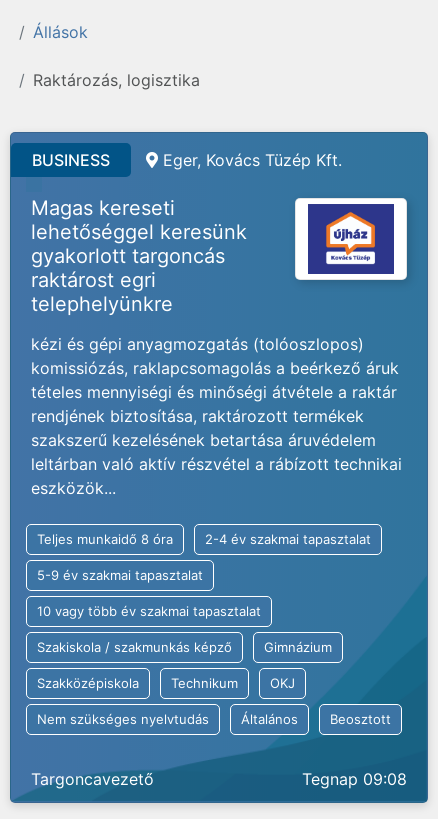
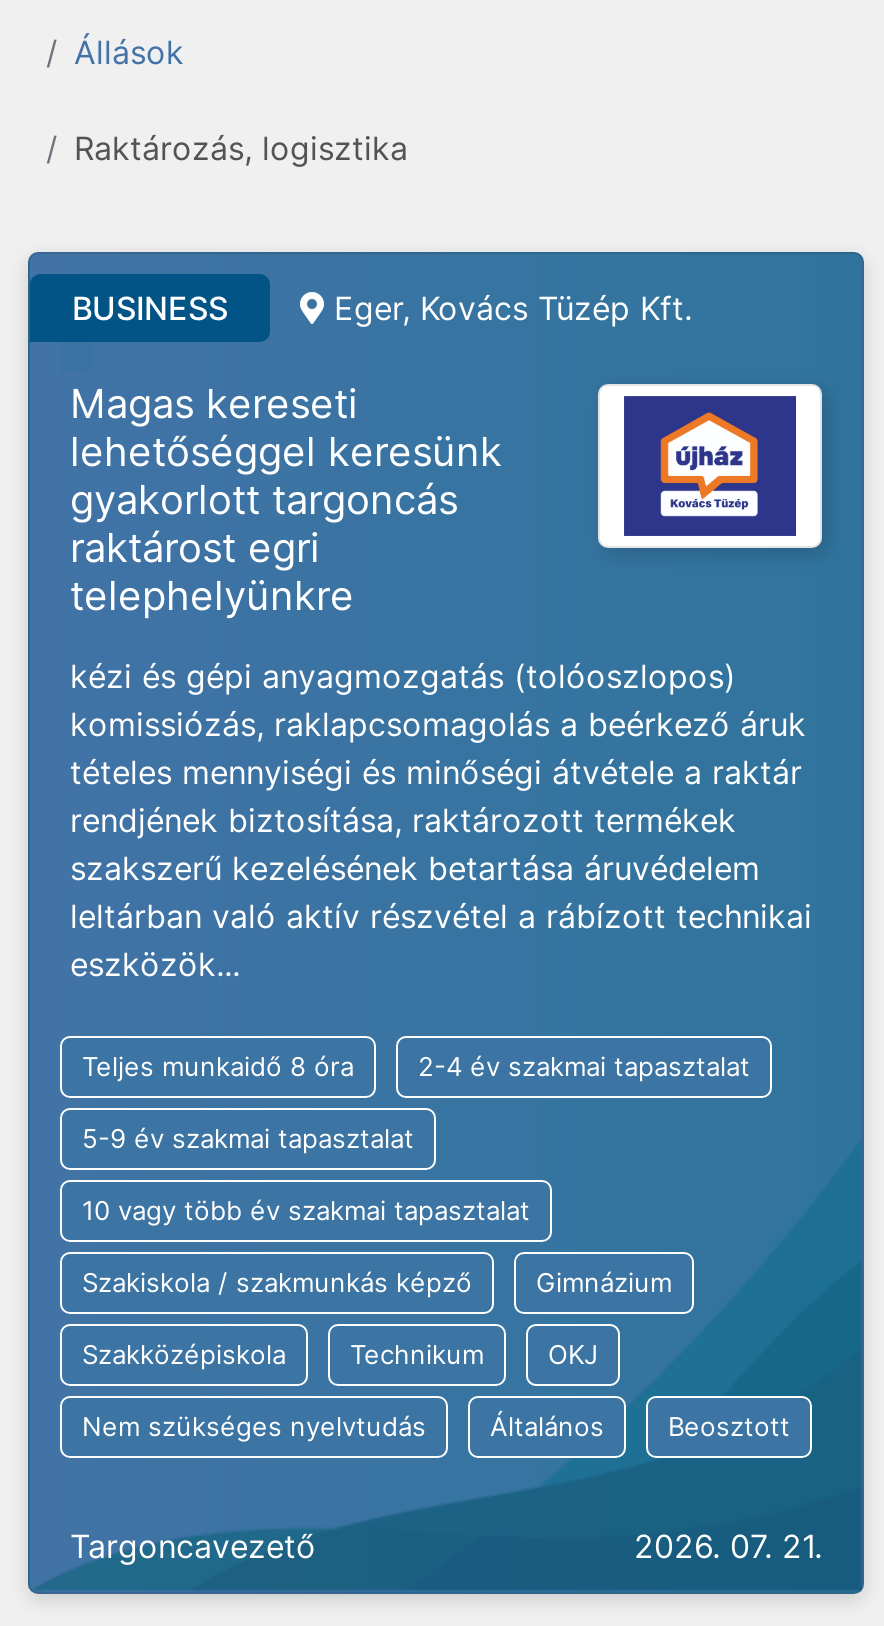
- Tegnap 09:08
+ 2026. 07. 21.
